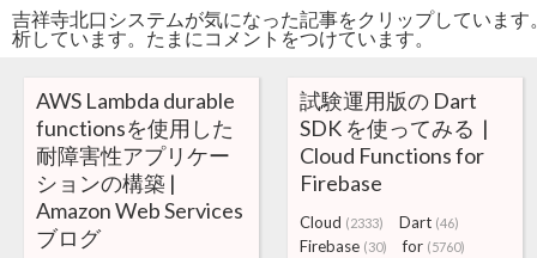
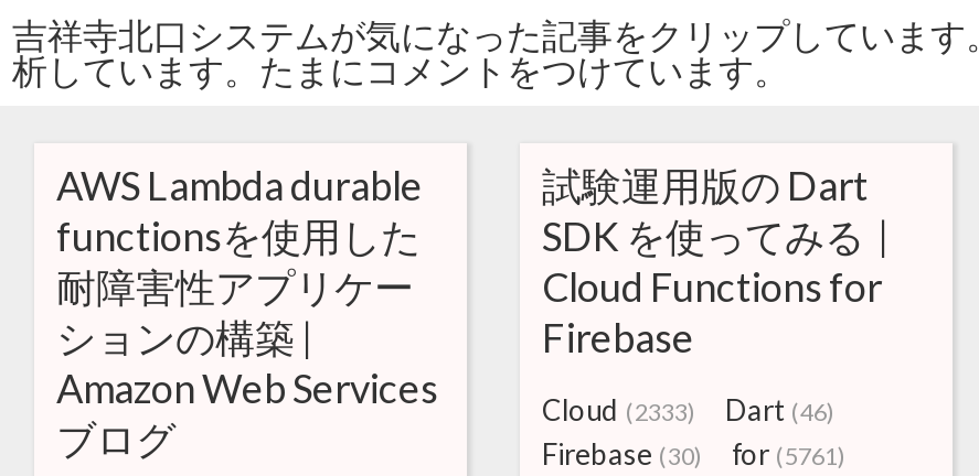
- Firebase (30) for (5760)
+ Firebase (30) for (5761)
